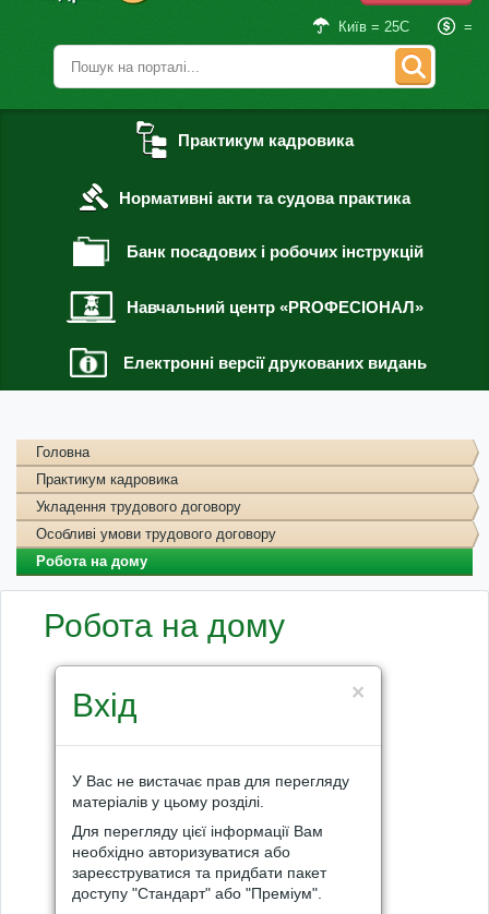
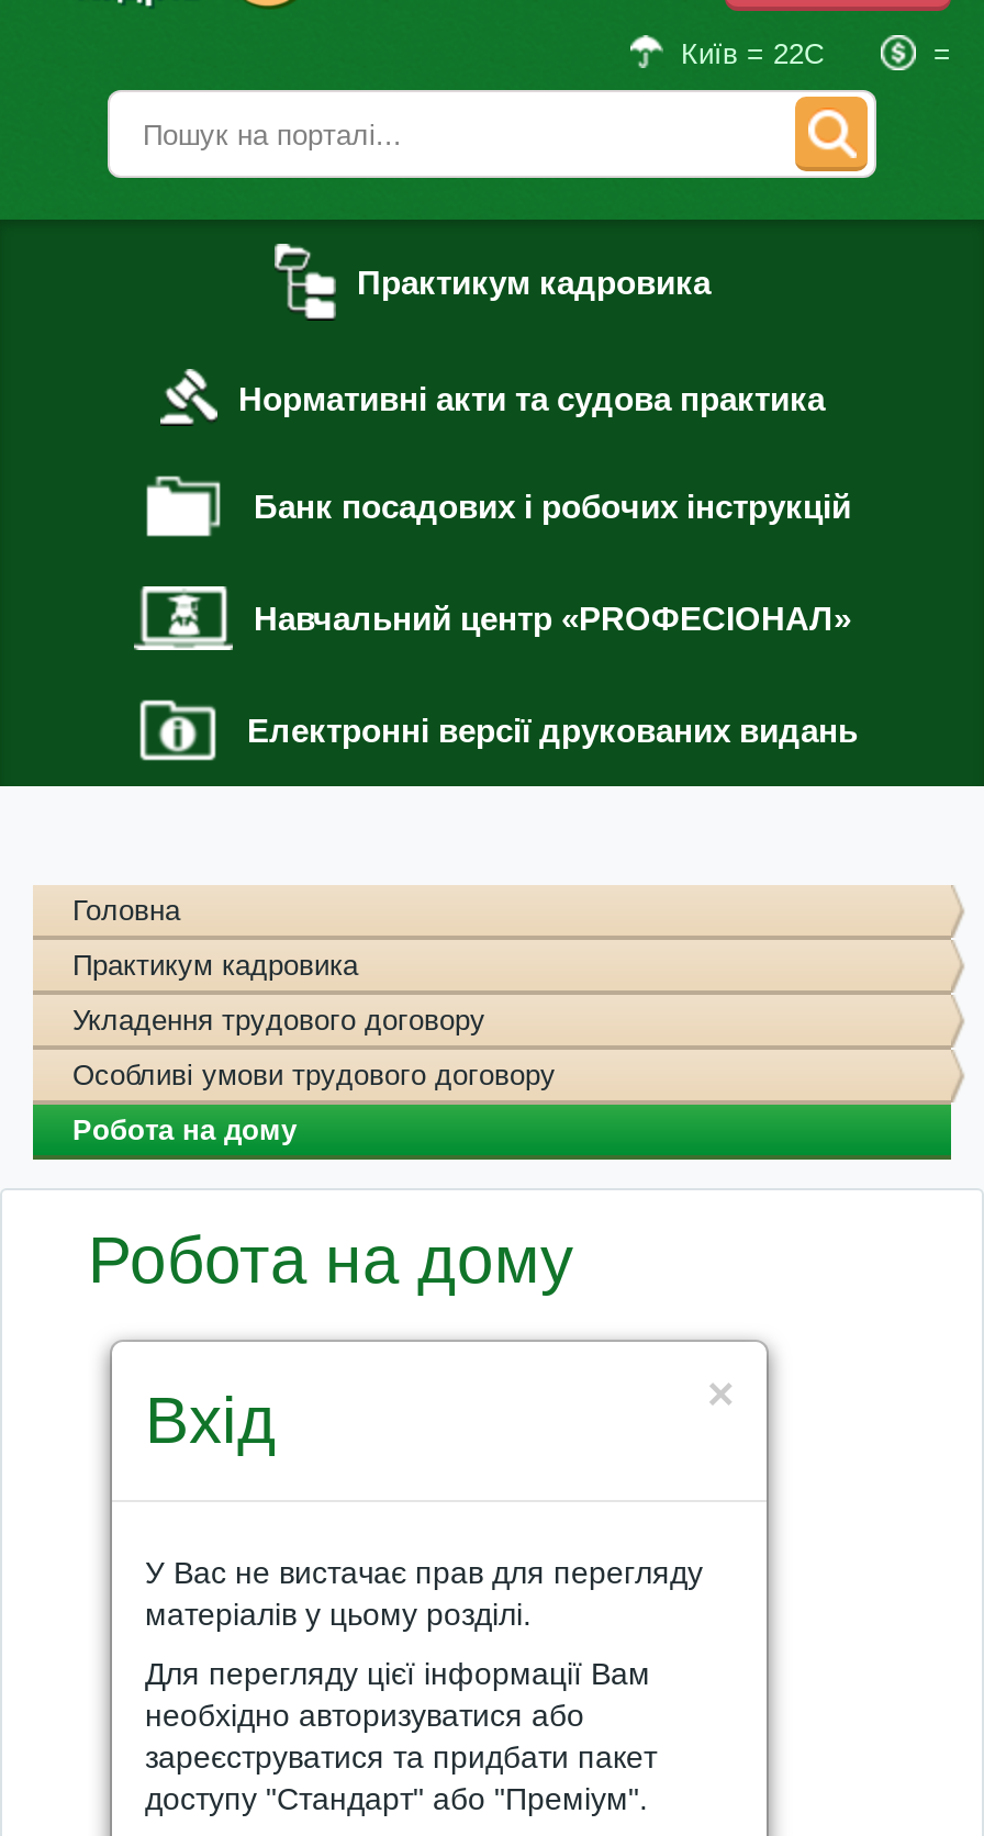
- Київ = 25С
+ Київ = 22С
